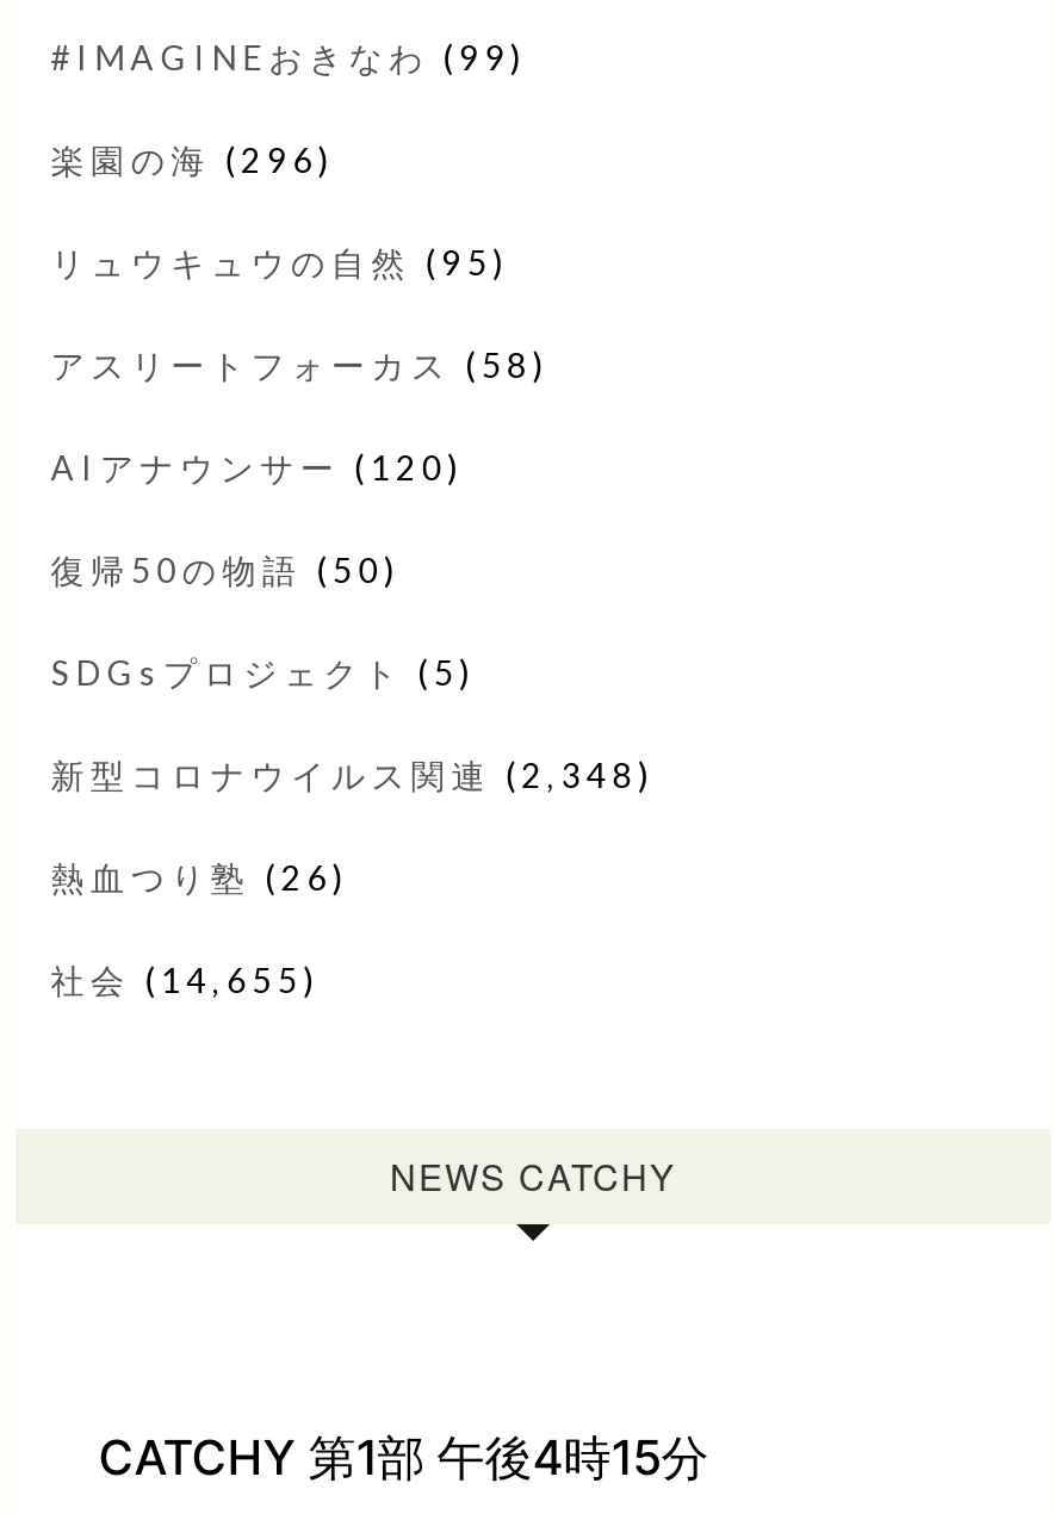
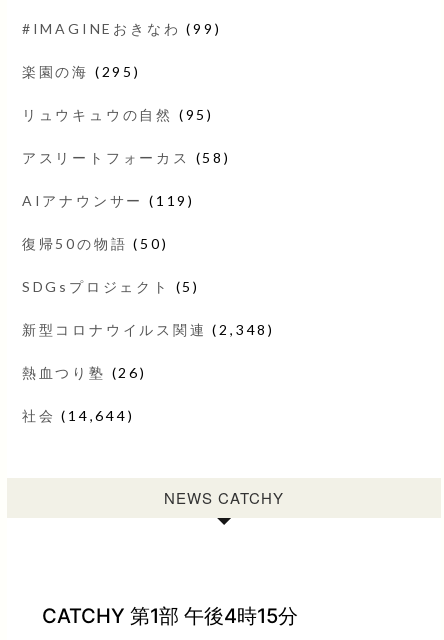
- 楽園の海(296)
+ 楽園の海(295)

- AIアナウンサー(120)
+ AIアナウンサー(119)

- 社会(14,655)
+ 社会(14,644)
